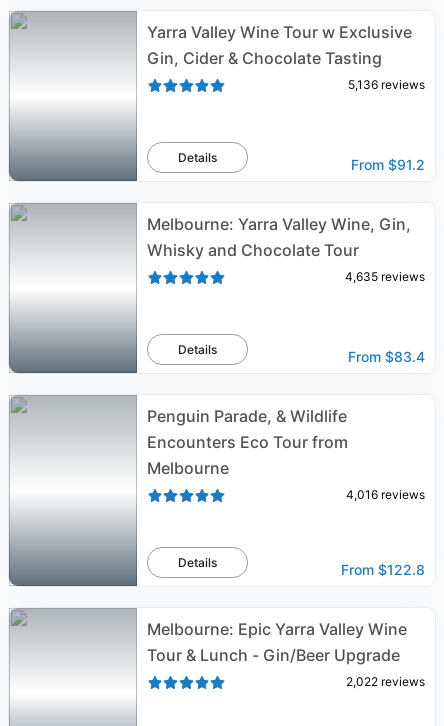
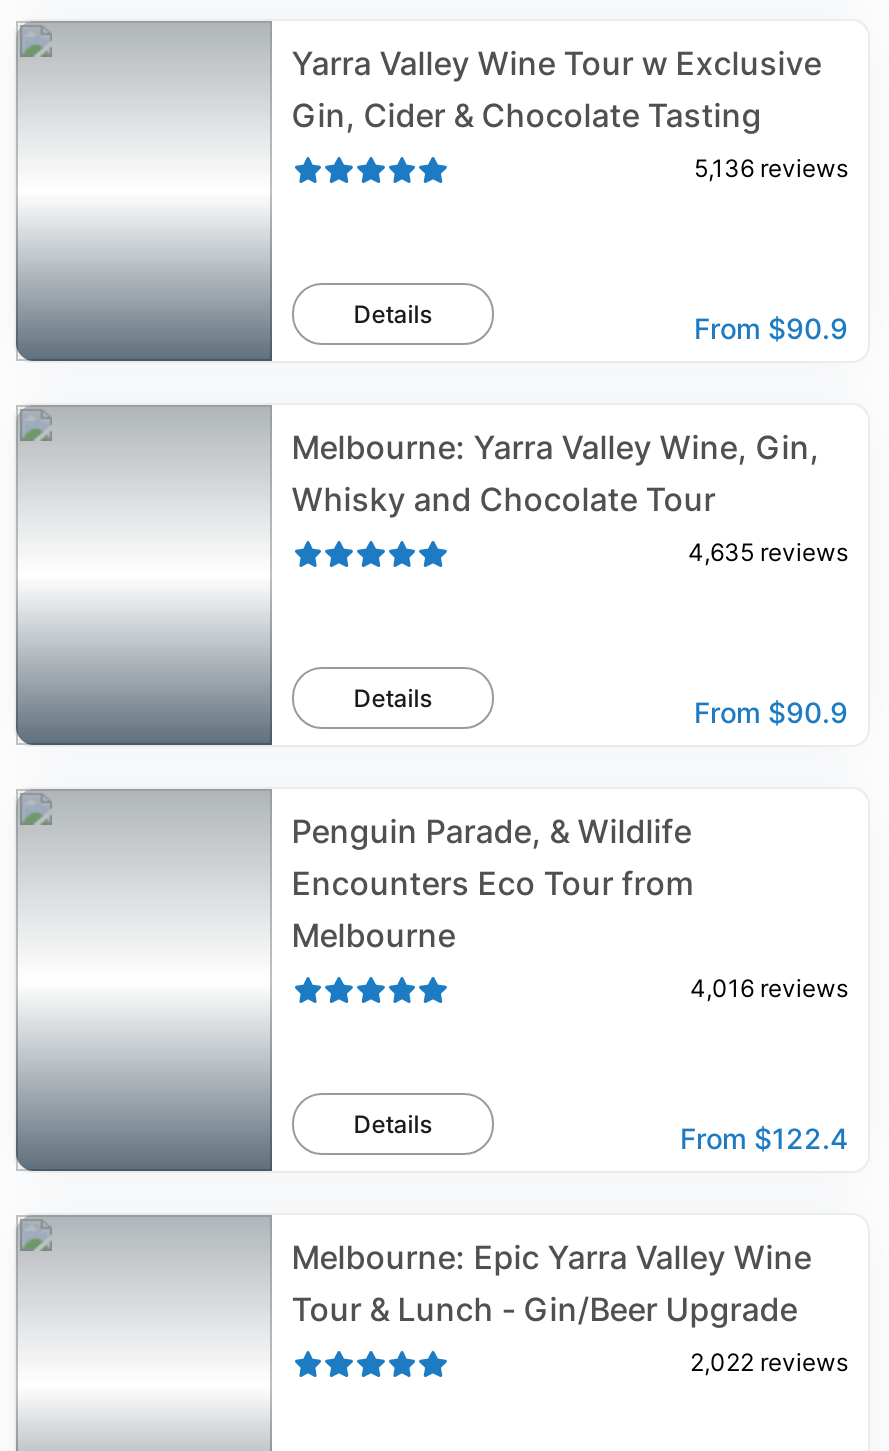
- From $91.2
+ From $90.9

- From $83.4
+ From $90.9

- From $122.8
+ From $122.4
